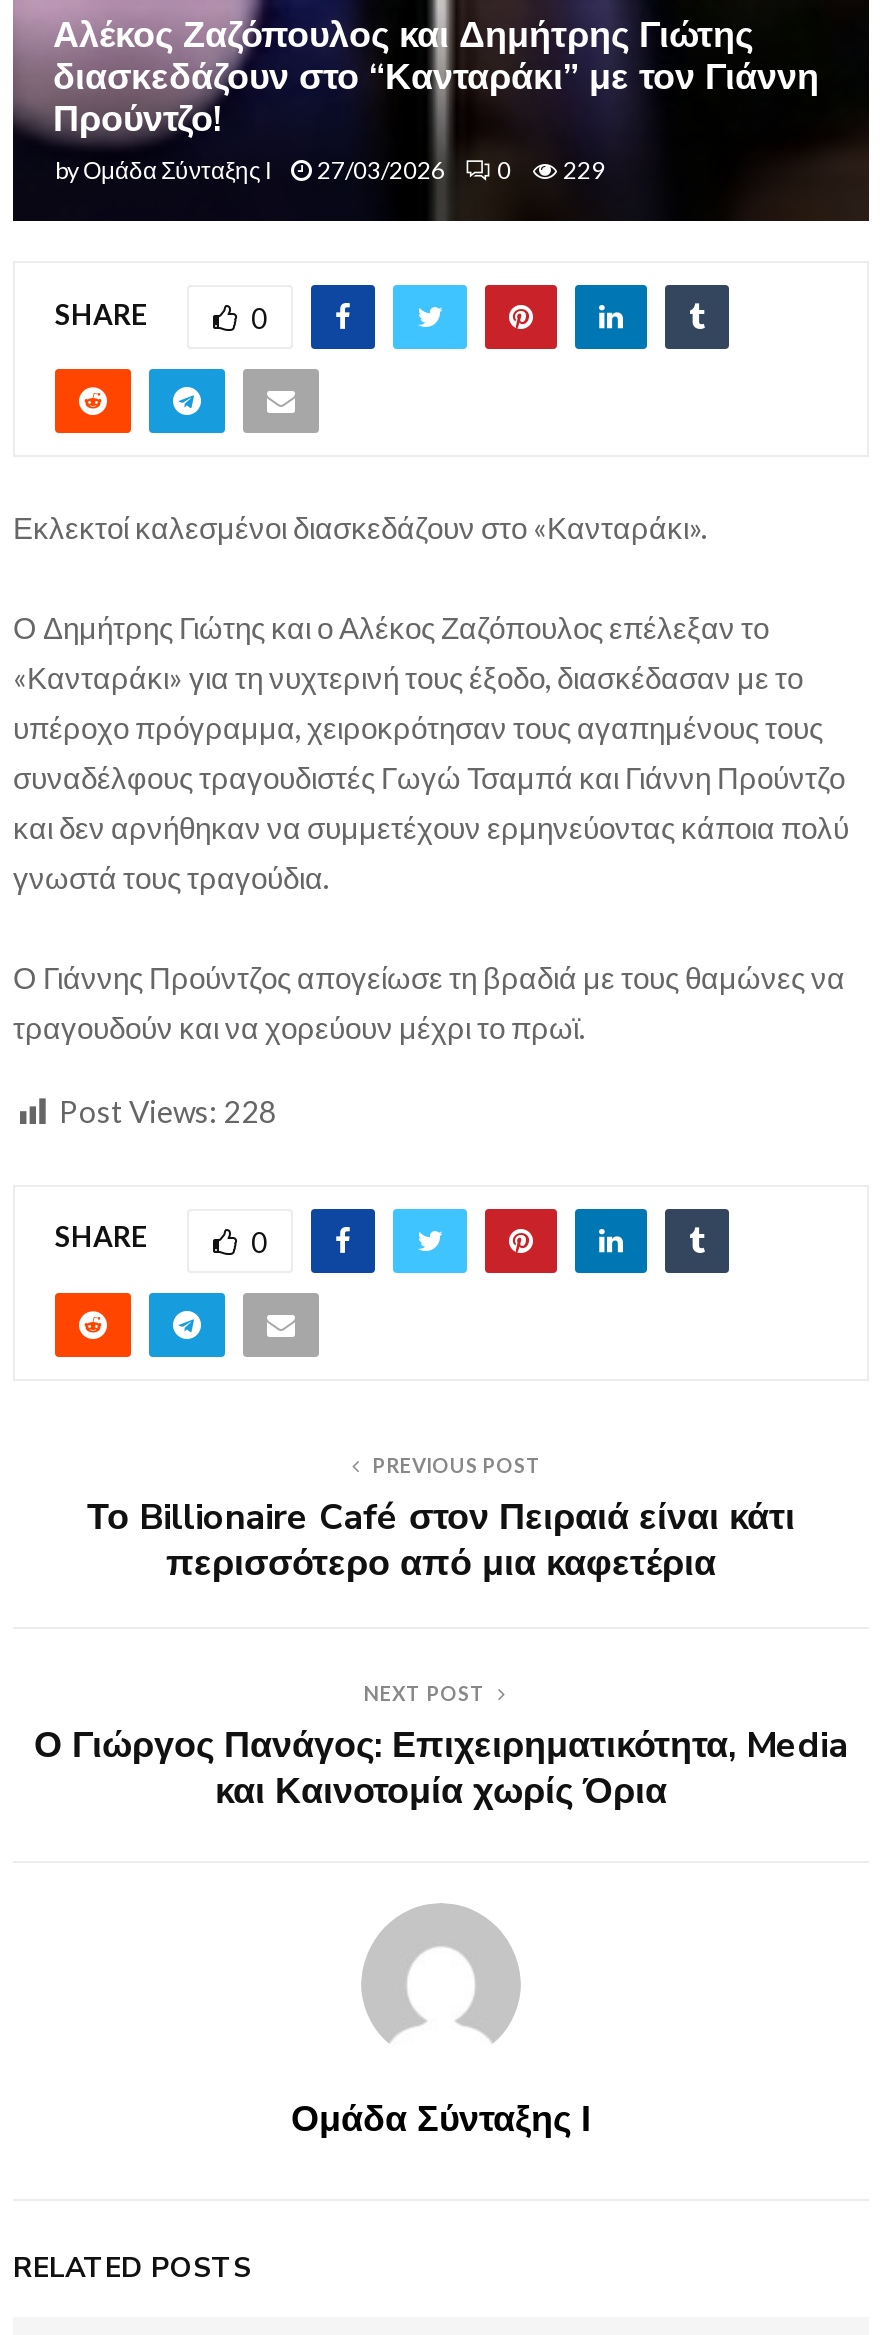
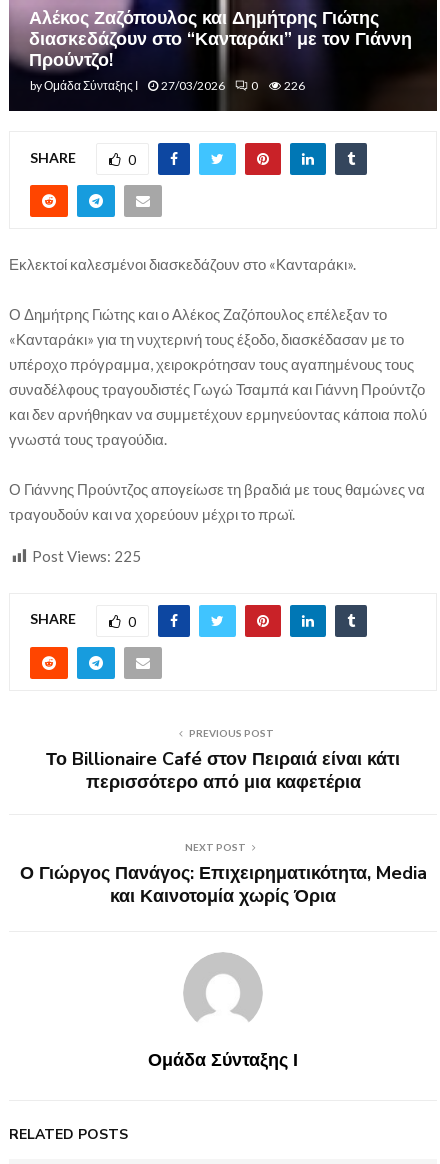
- byΟμάδα Σύνταξης Ι 27/03/2026 0 229
+ byΟμάδα Σύνταξης Ι 27/03/2026 0 226

- Post Views: 228
+ Post Views: 225
